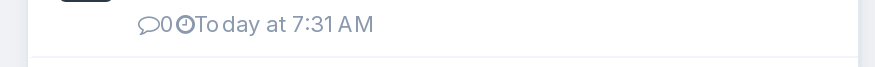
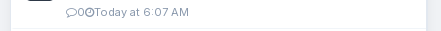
- 0 Today at 7:31 AM
+ 0 Today at 6:07 AM
